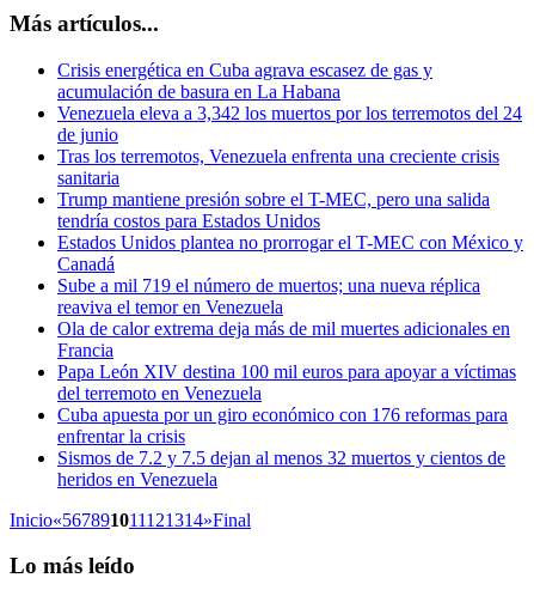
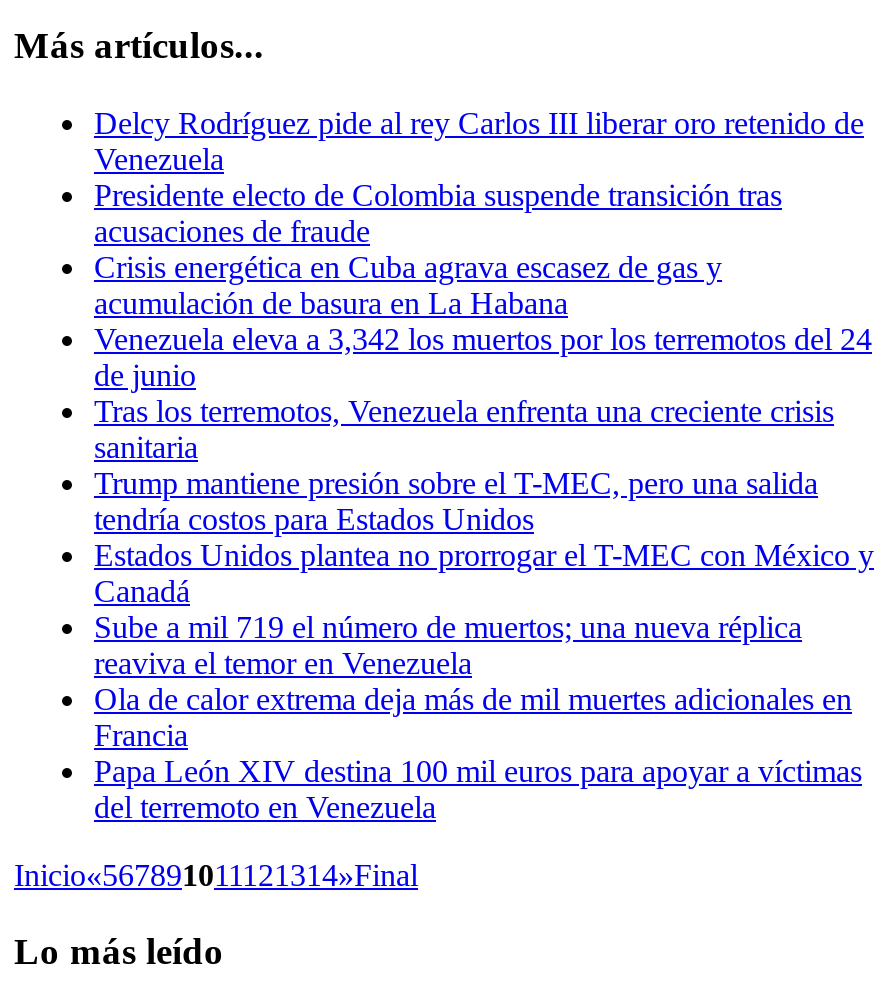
+ Delcy Rodríguez pide al rey Carlos III liberar oro retenido de
+ Venezuela
+ Presidente electo de Colombia suspende transición tras
+ acusaciones de fraude

moved down: Crisis energética en Cuba agrava escasez de gas y | acumulación de basura en La Habana | Venezuela eleva a 3,342 los muertos por los terremotos del 24 | ... | Papa León XIV destina 100 mil euros para apoyar a víctimas | del terremoto en Venezuela

- Cuba apuesta por un giro económico con 176 reformas para
- enfrentar la crisis
- Sismos de 7.2 y 7.5 dejan al menos 32 muertos y cientos de
- heridos en Venezuela
